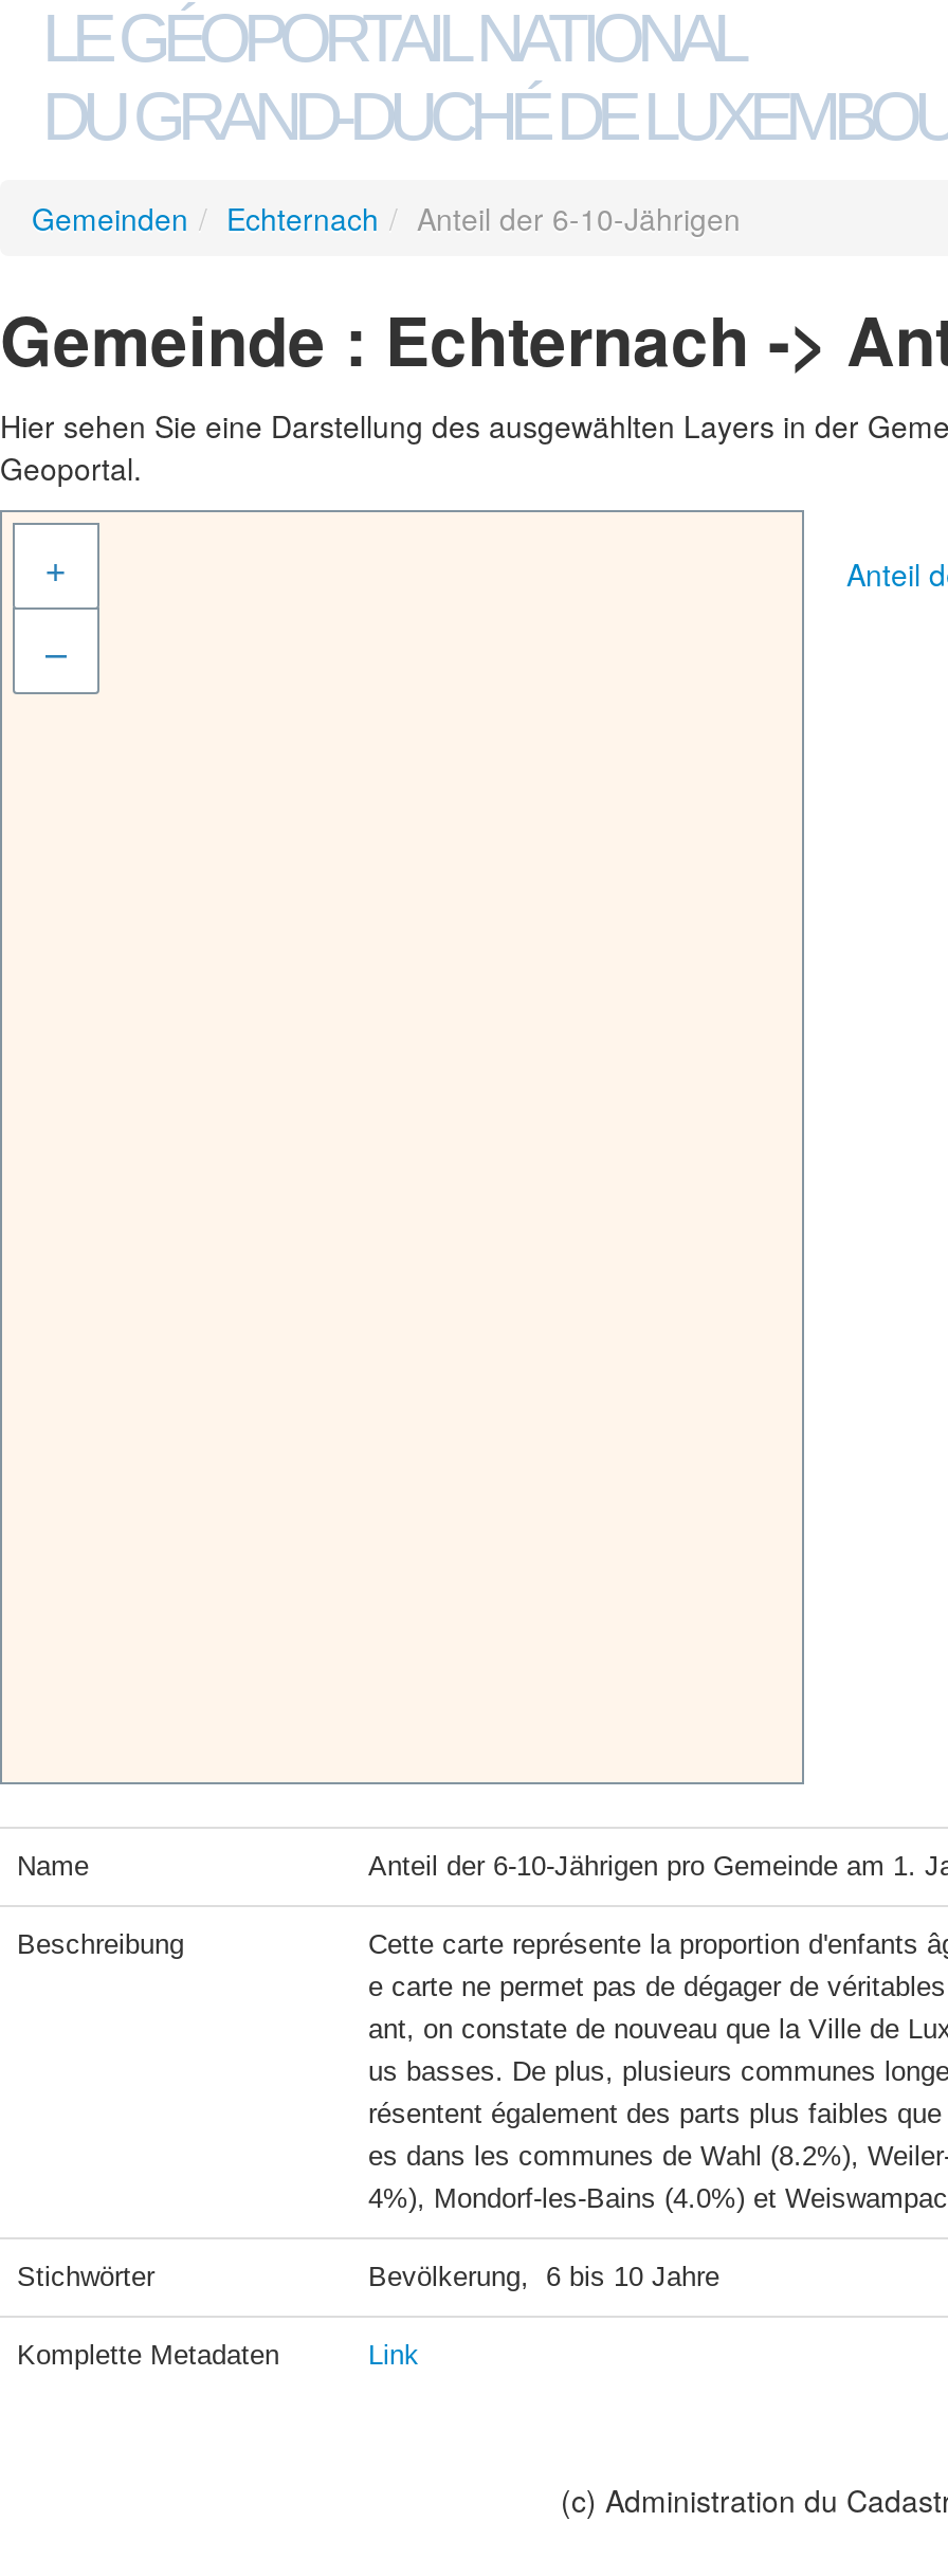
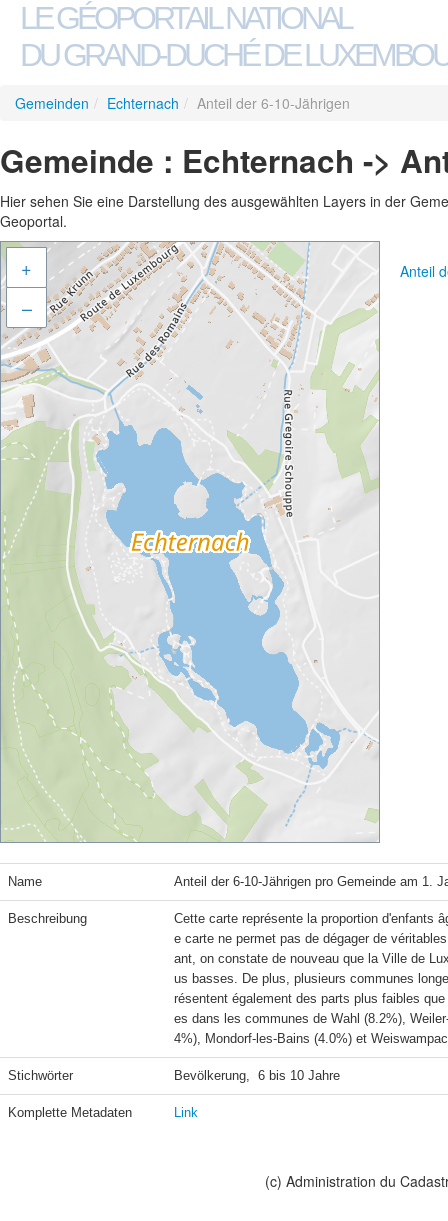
+ [image]
